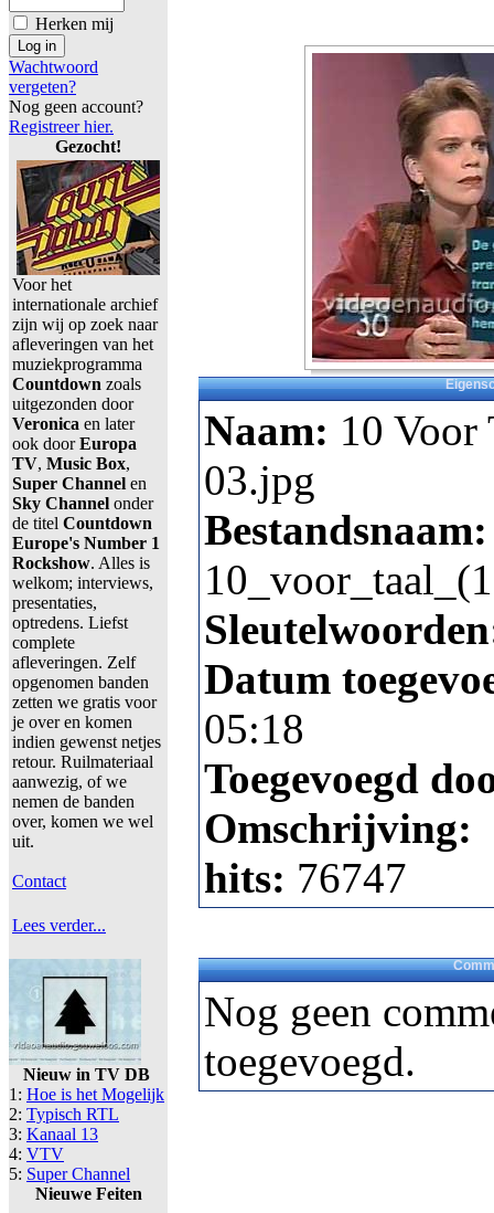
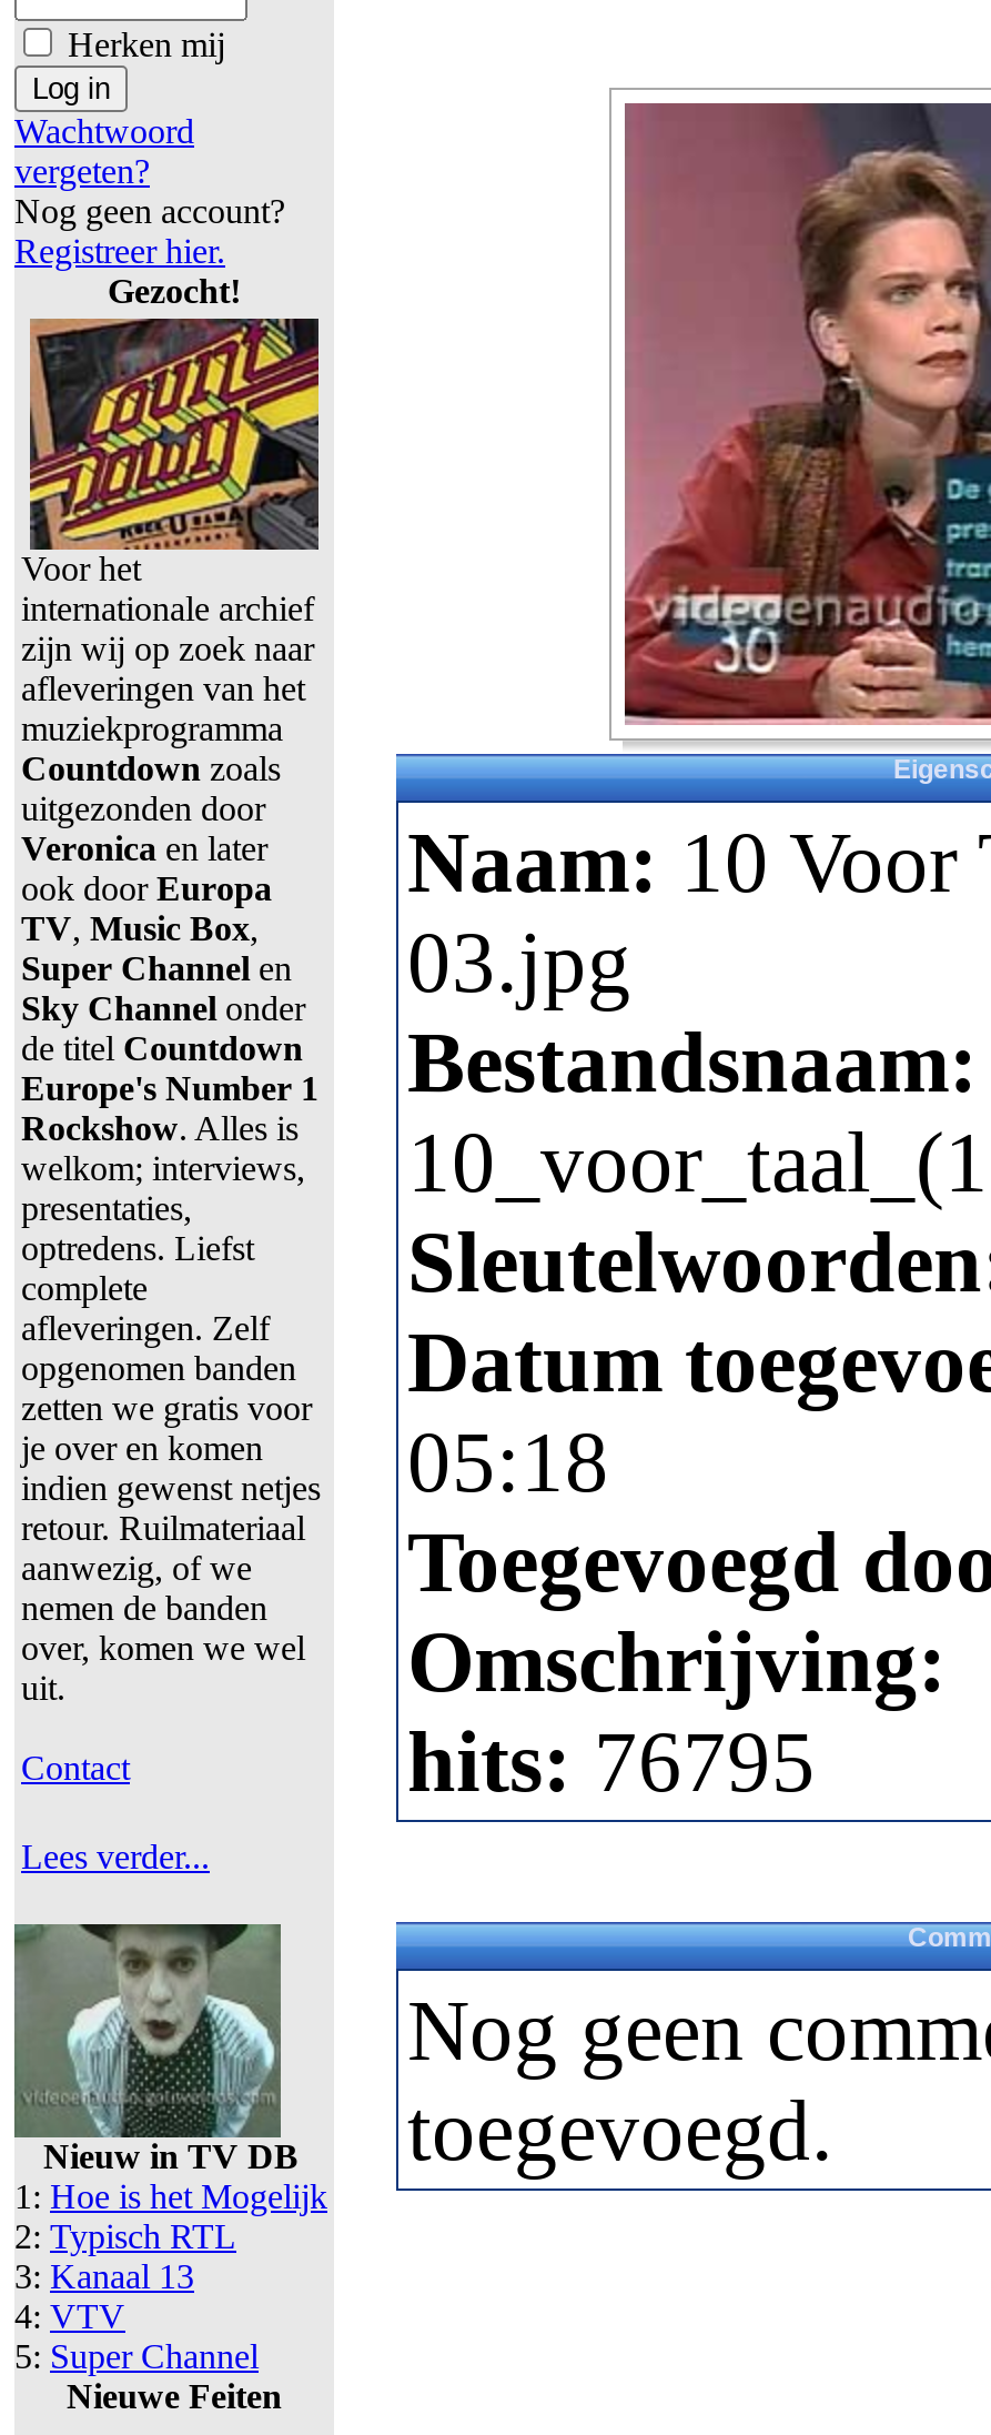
- hits: 76747
+ hits: 76795

- [image]
+ [image]
